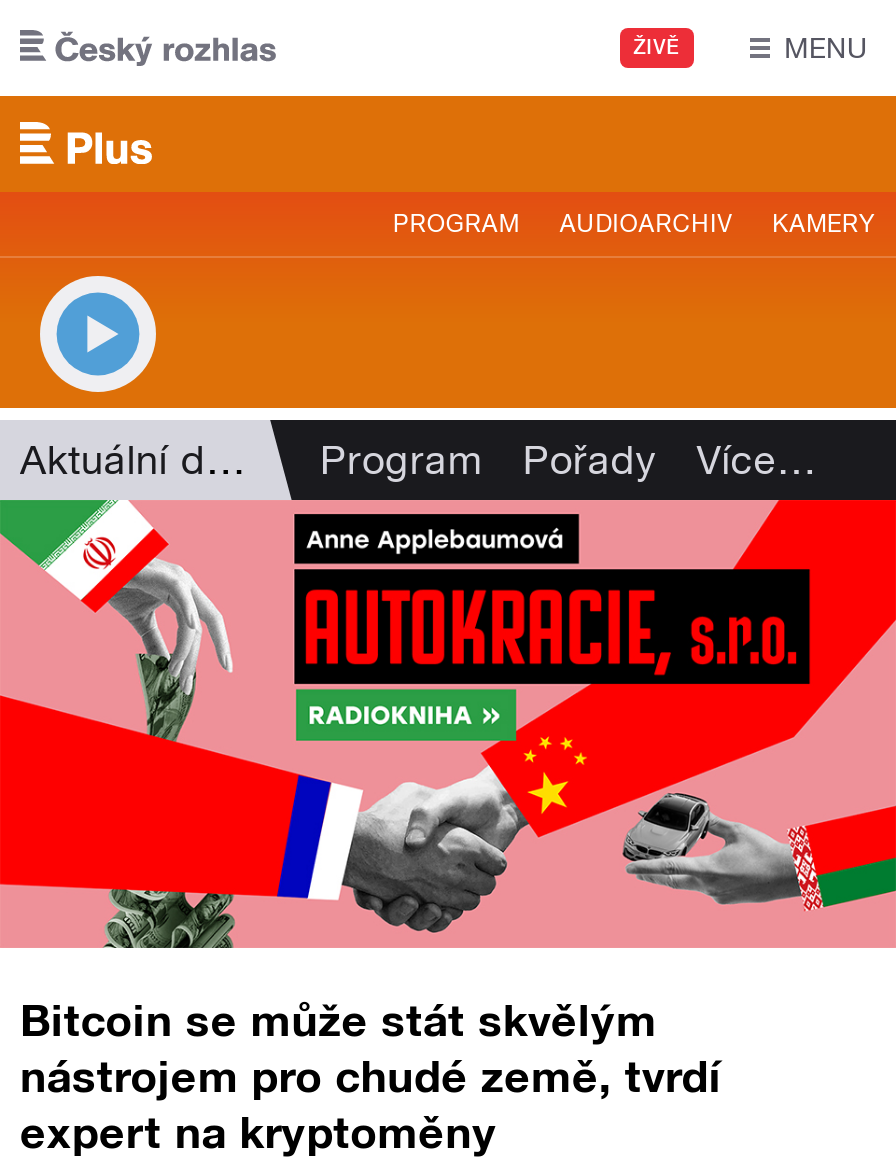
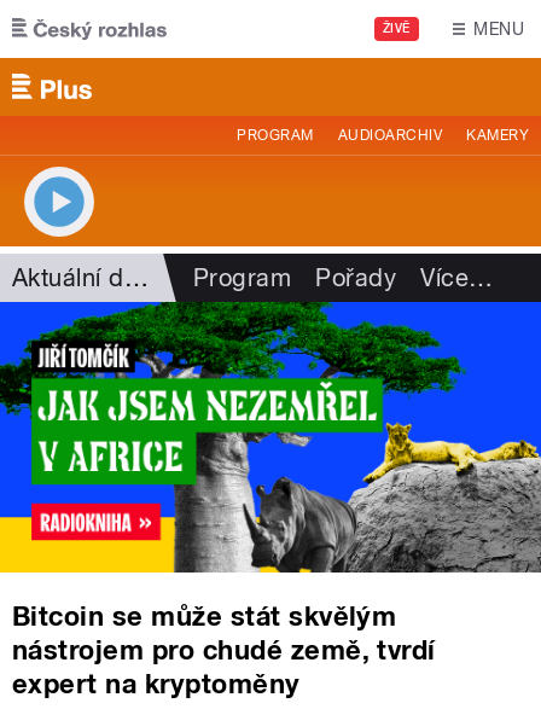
- [image]
+ [image]
